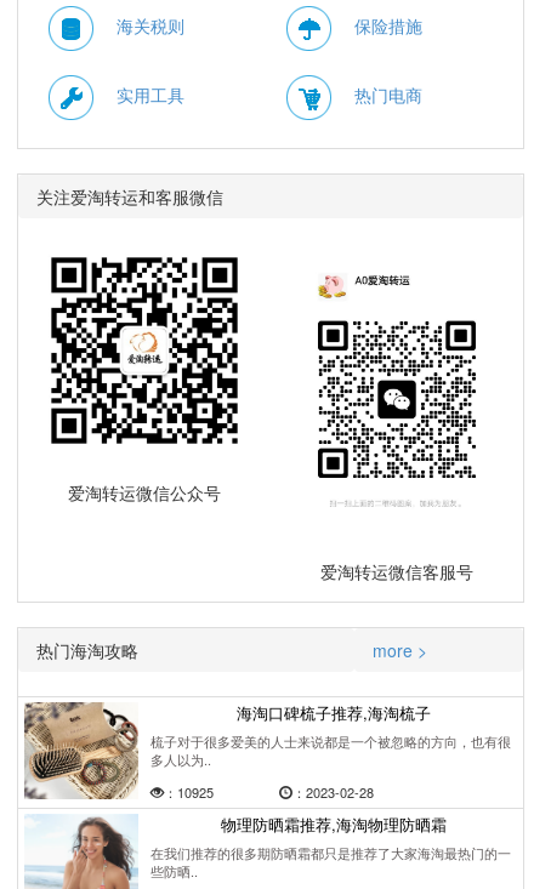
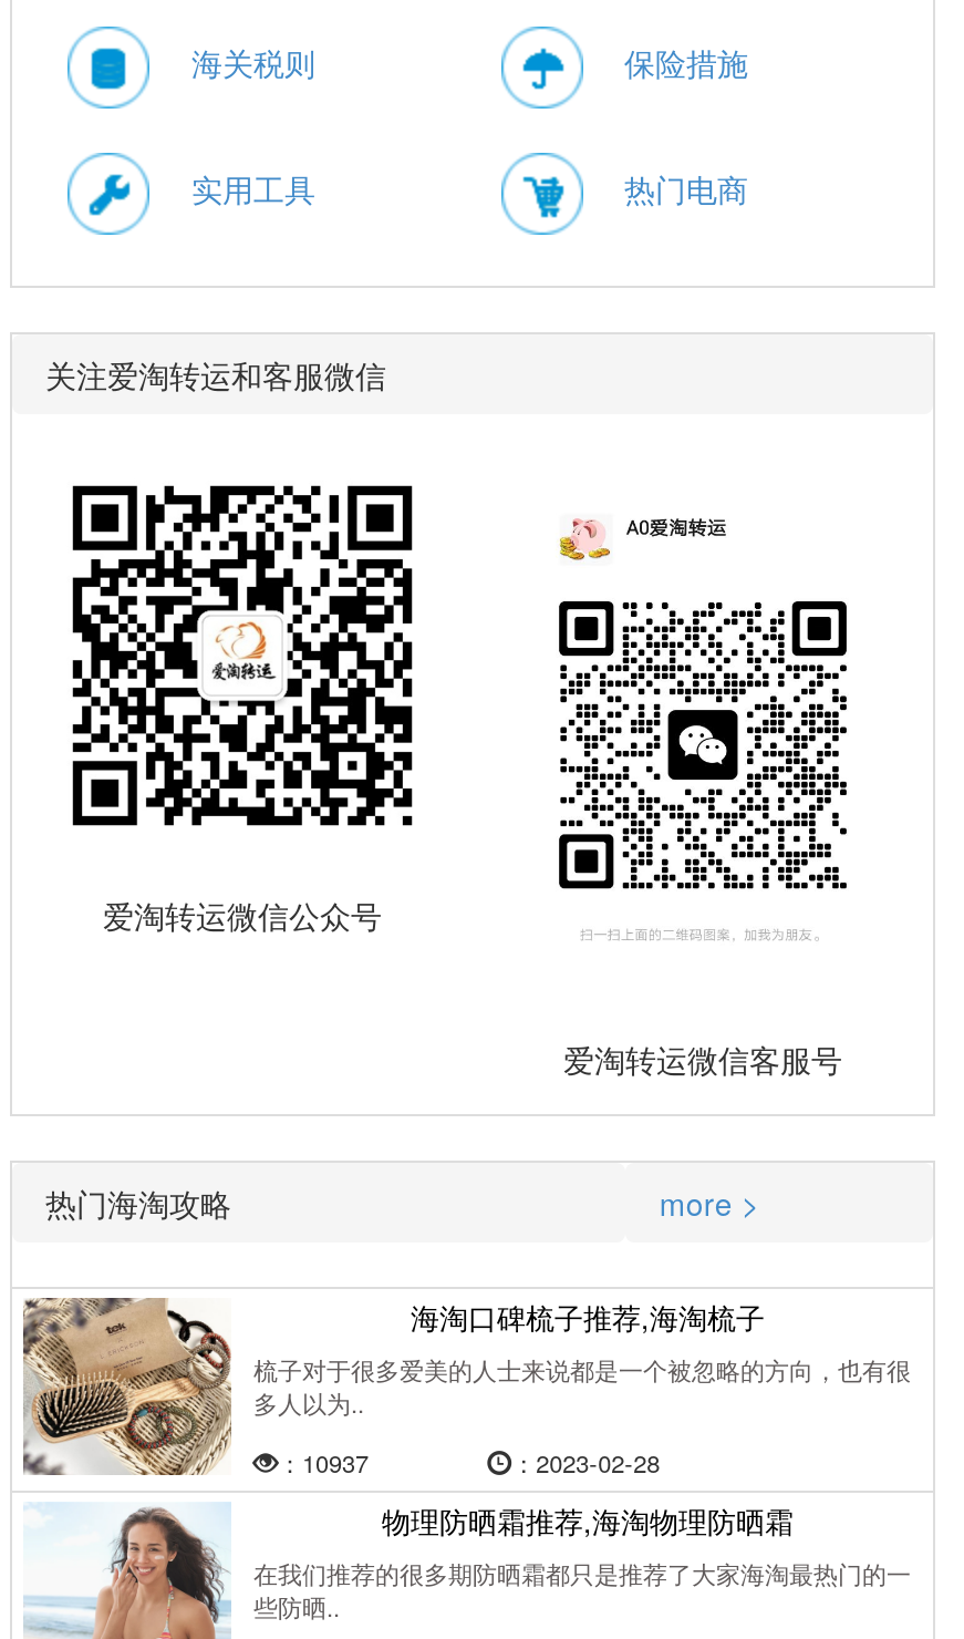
- ：10925
+ ：10937
